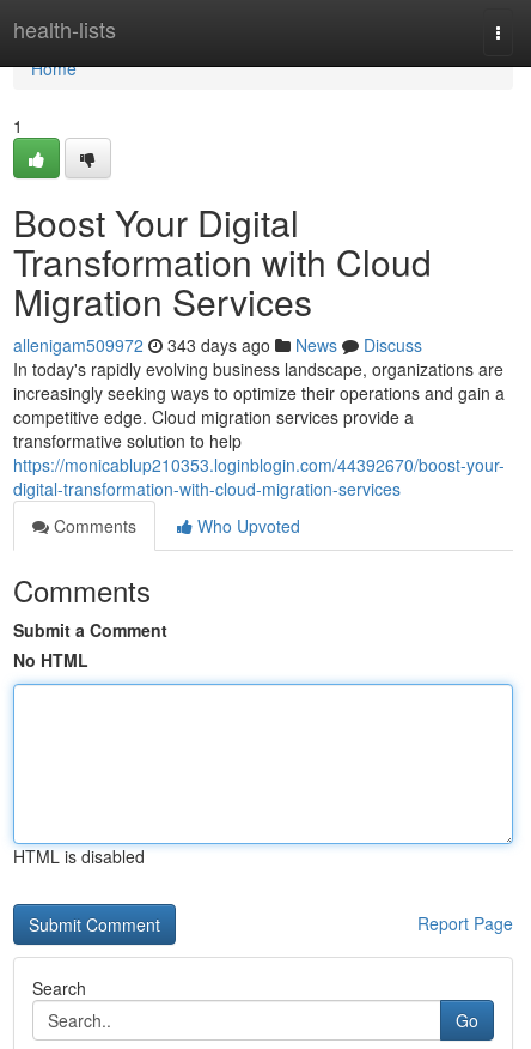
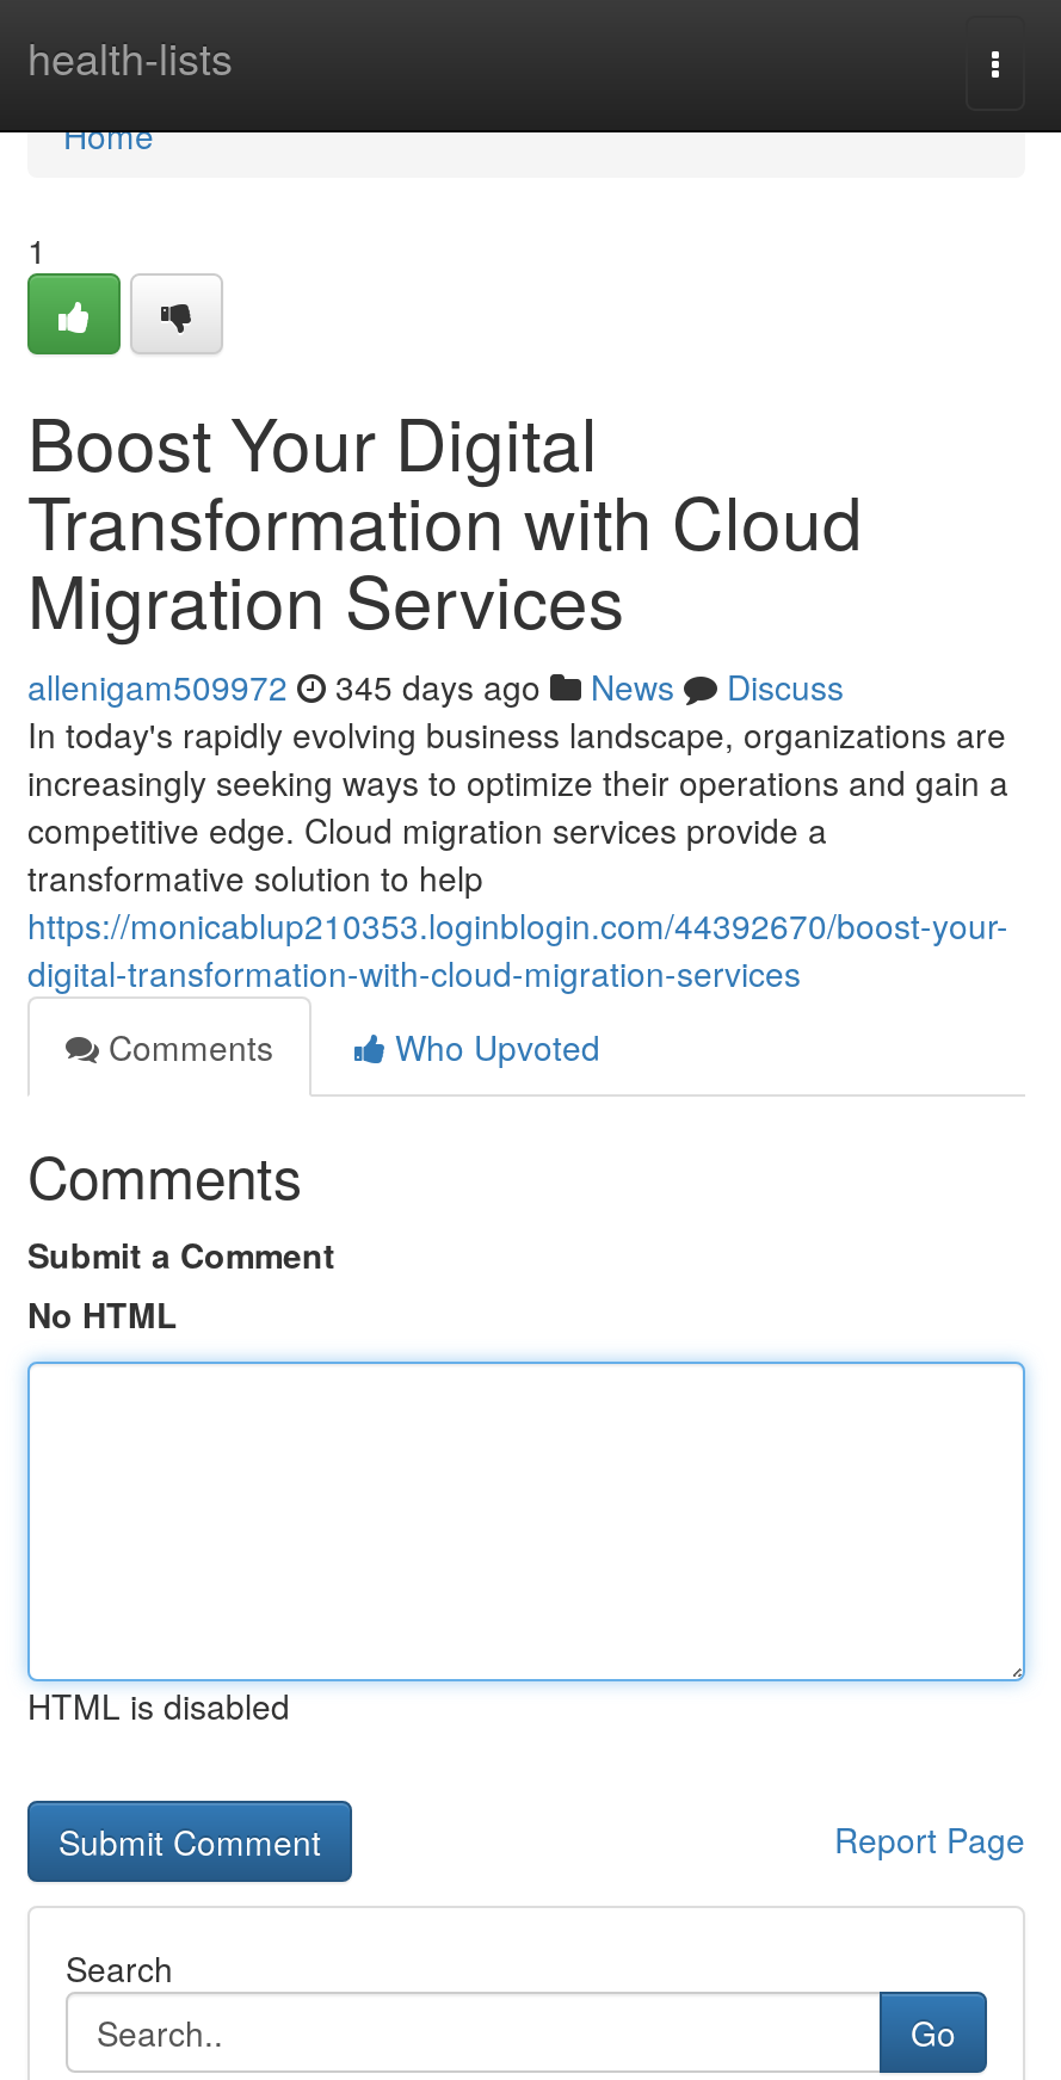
- allenigam509972 343 days ago News Discuss
+ allenigam509972 345 days ago News Discuss
